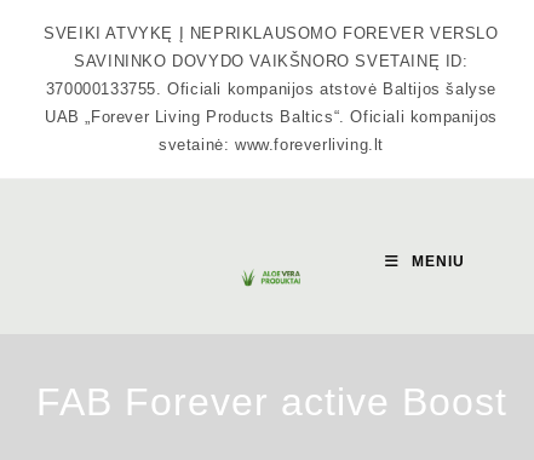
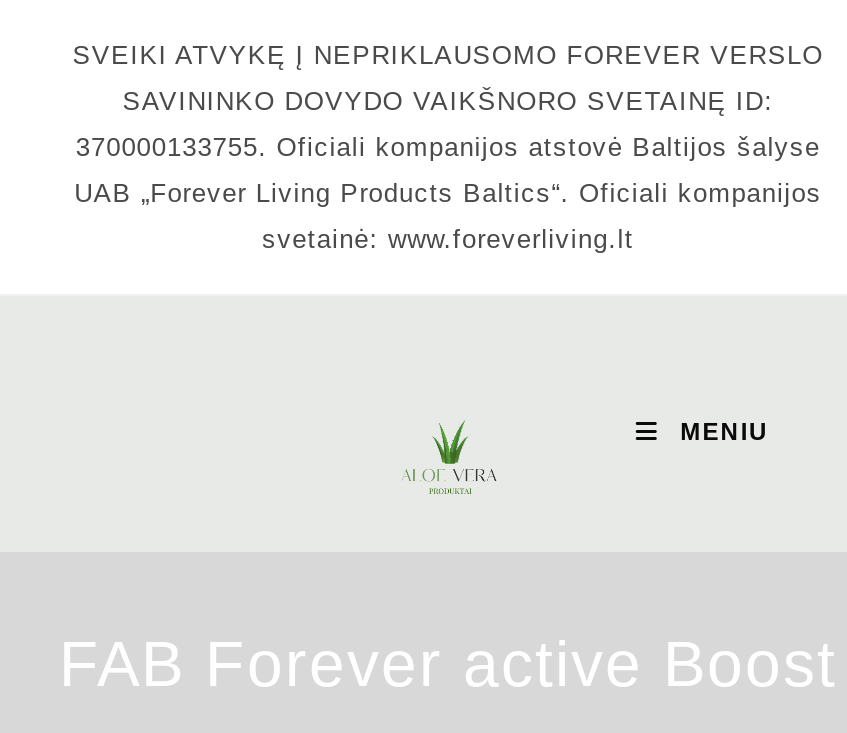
- [image]
+ [image]
